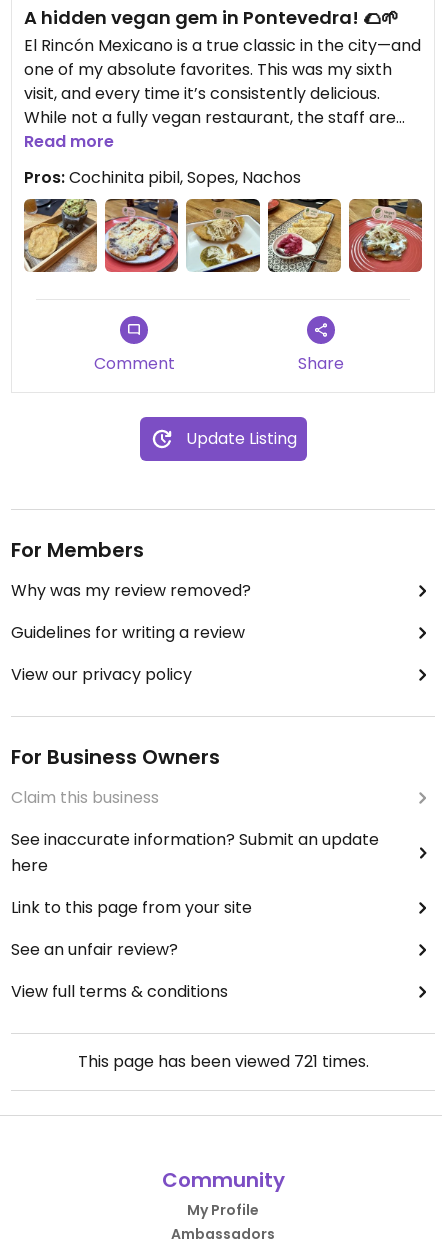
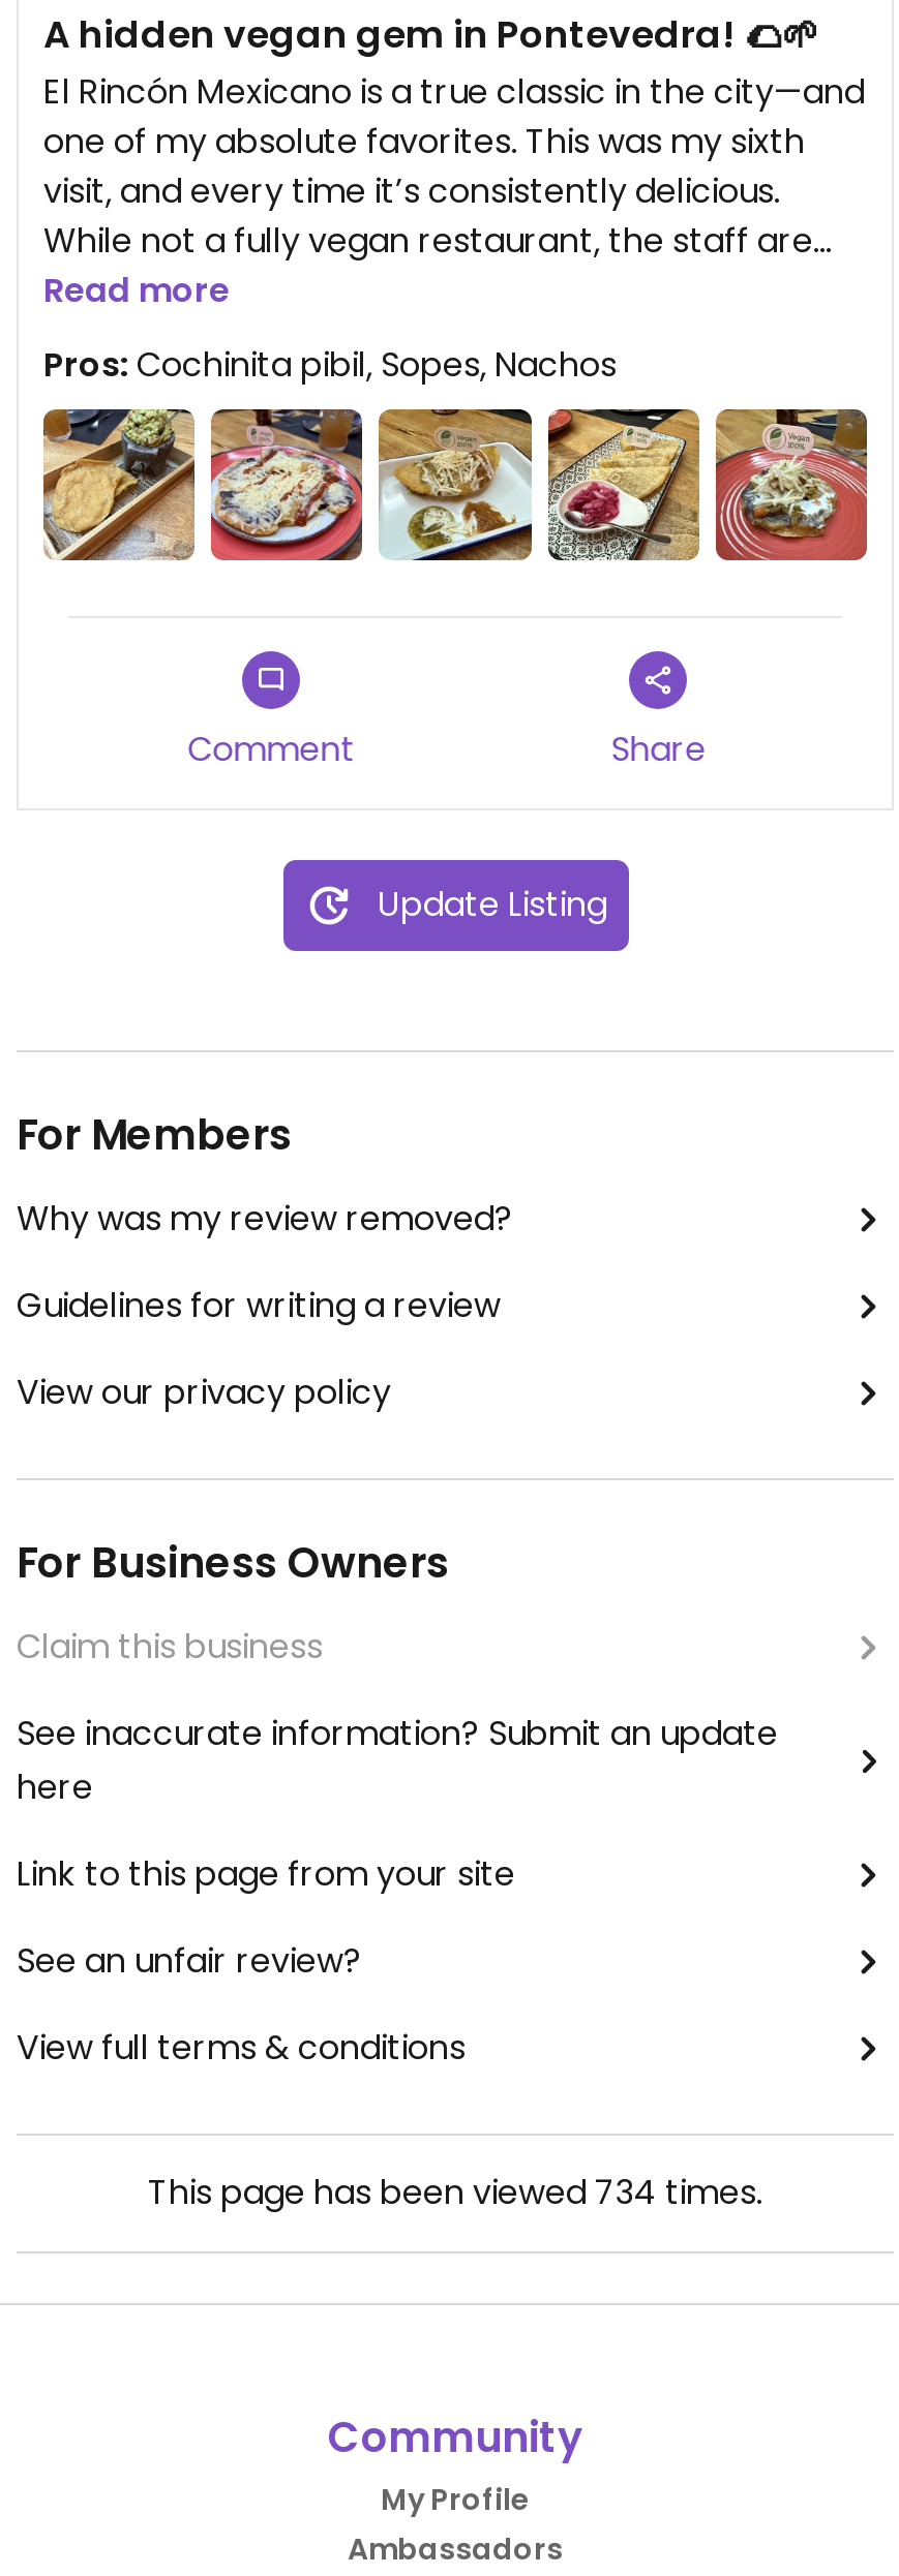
- This page has been viewed 721 times.
+ This page has been viewed 734 times.
